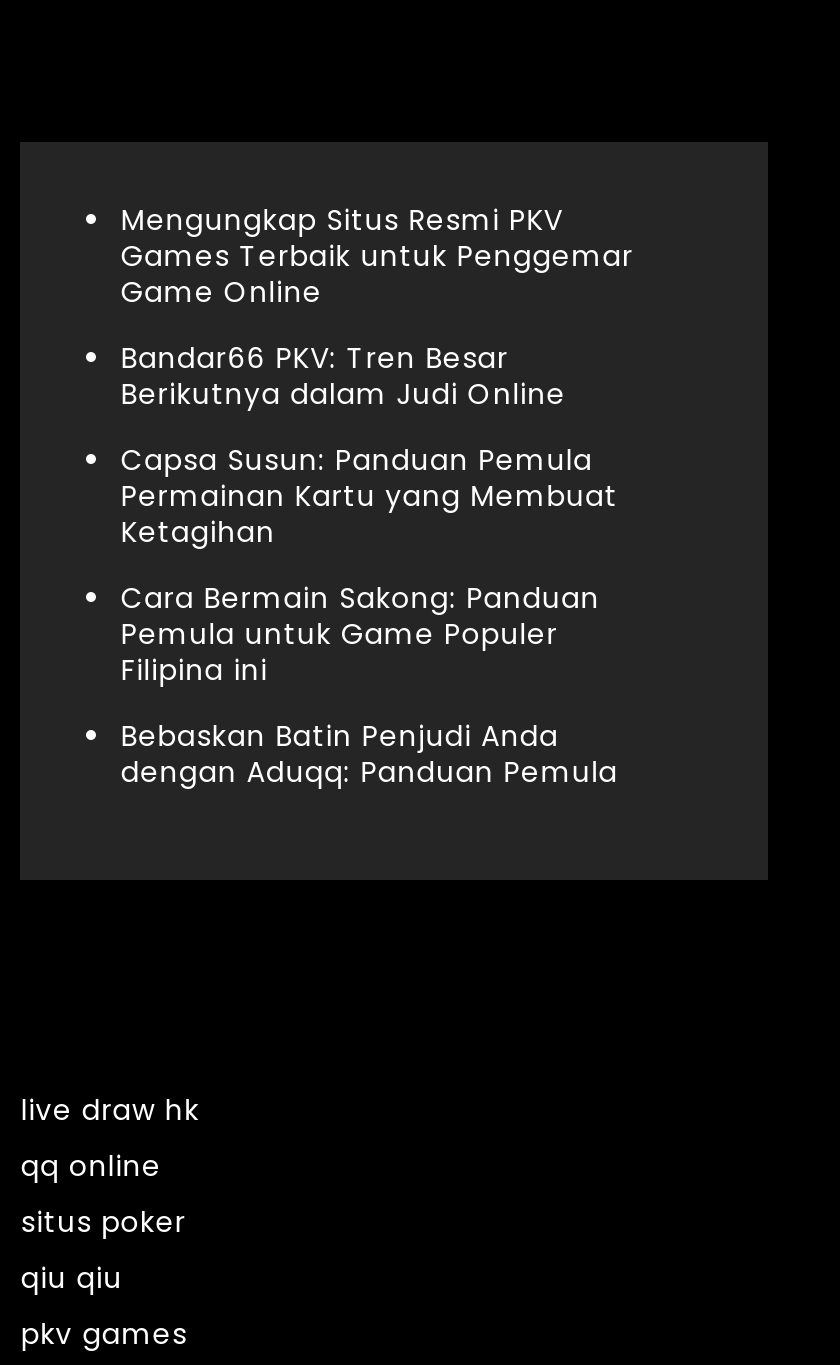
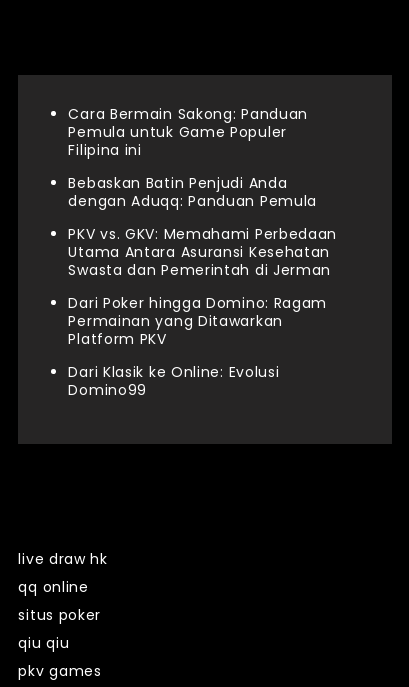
- Mengungkap Situs Resmi PKV
- Games Terbaik untuk Penggemar
- Game Online
- Bandar66 PKV: Tren Besar
- Berikutnya dalam Judi Online
- Capsa Susun: Panduan Pemula
- Permainan Kartu yang Membuat
- Ketagihan

moved up: Cara Bermain Sakong: Panduan | Pemula untuk Game Populer | Filipina ini | Bebaskan Batin Penjudi Anda | dengan Aduqq: Panduan Pemula

+ PKV vs. GKV: Memahami Perbedaan
+ Utama Antara Asuransi Kesehatan
+ Swasta dan Pemerintah di Jerman
+ Dari Poker hingga Domino: Ragam
+ Permainan yang Ditawarkan
+ Platform PKV
+ Dari Klasik ke Online: Evolusi
+ Domino99
